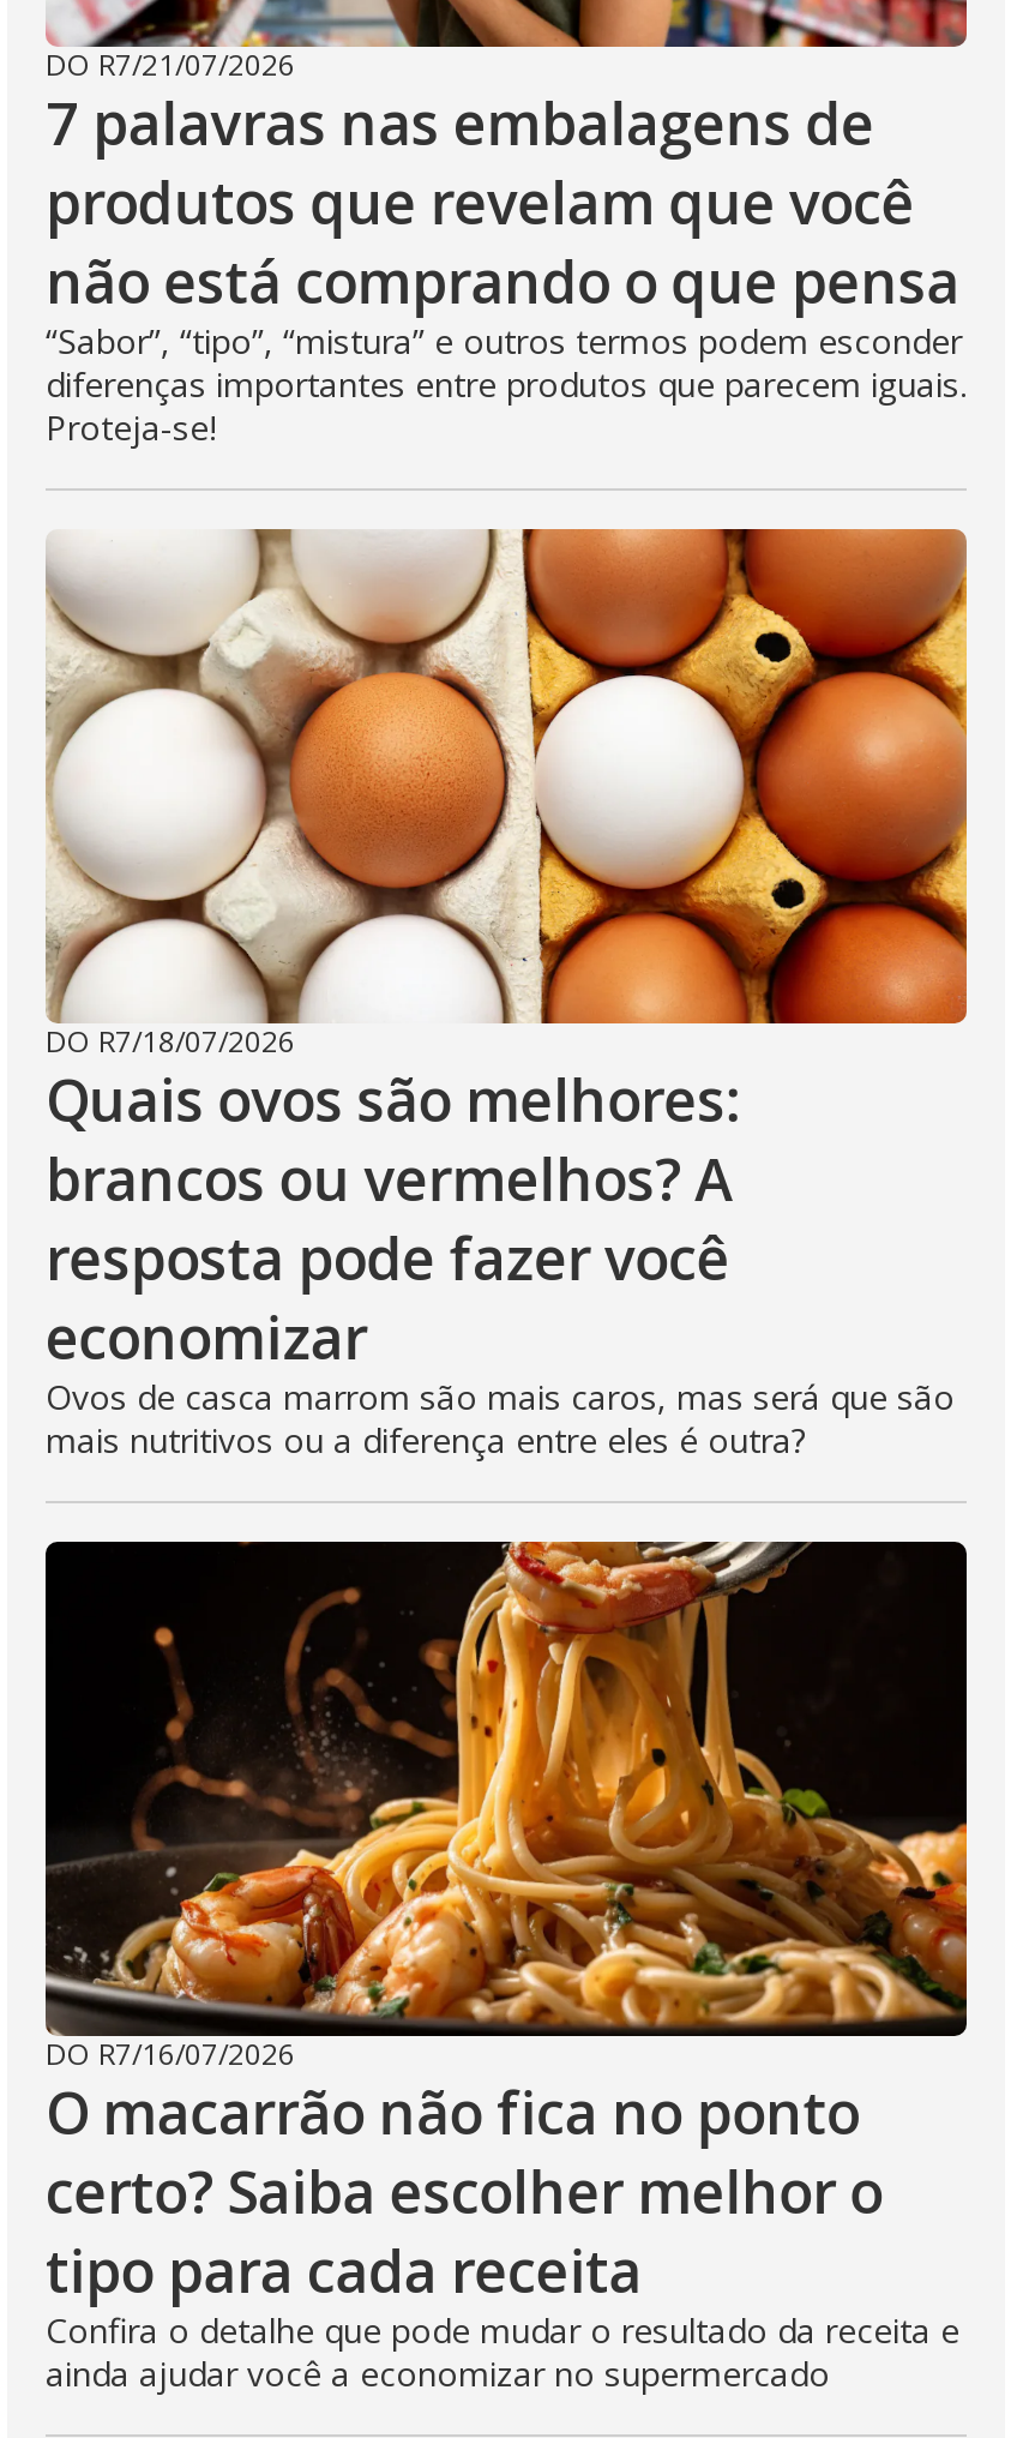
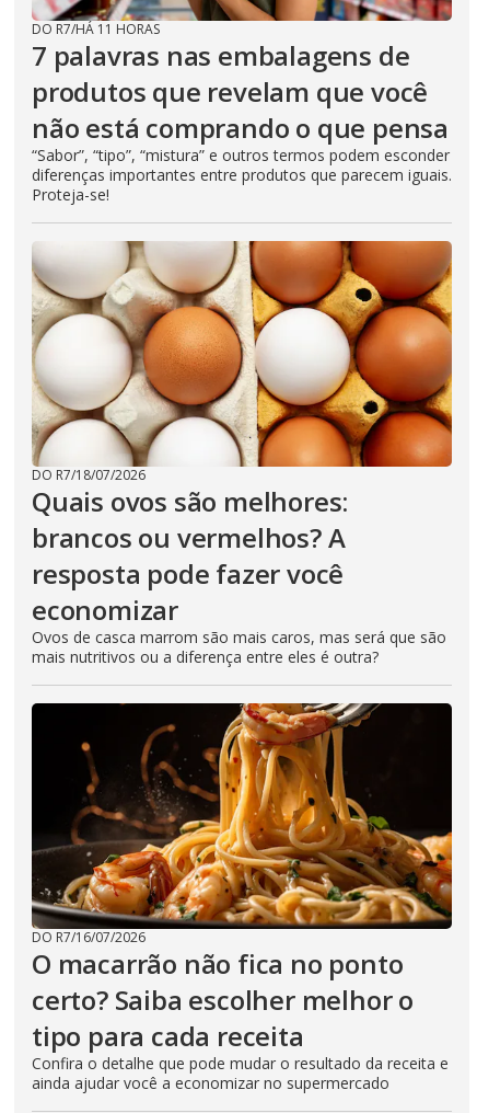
- DO R7/21/07/2026
+ DO R7/HÁ 11 HORAS
